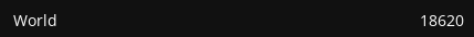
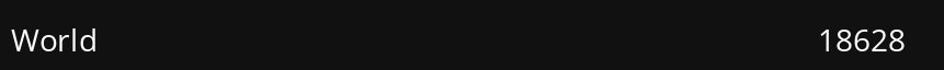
- 18620
+ 18628
